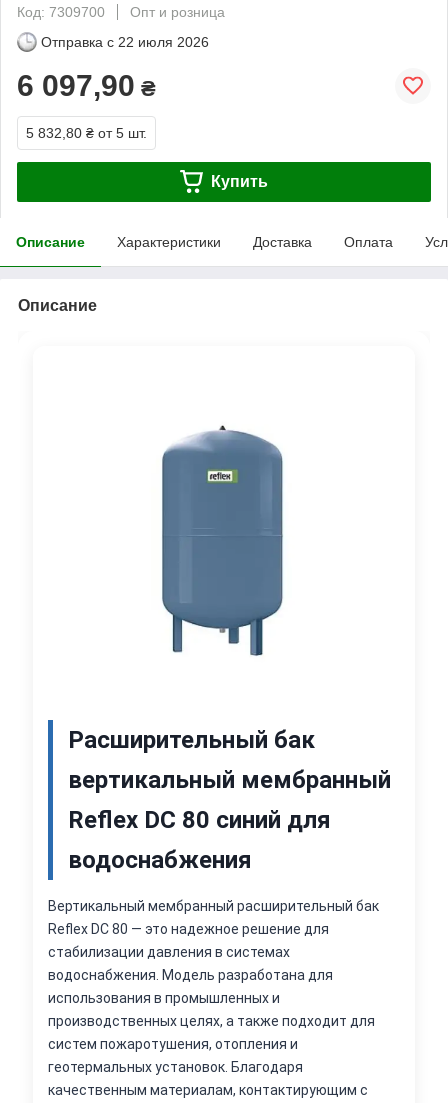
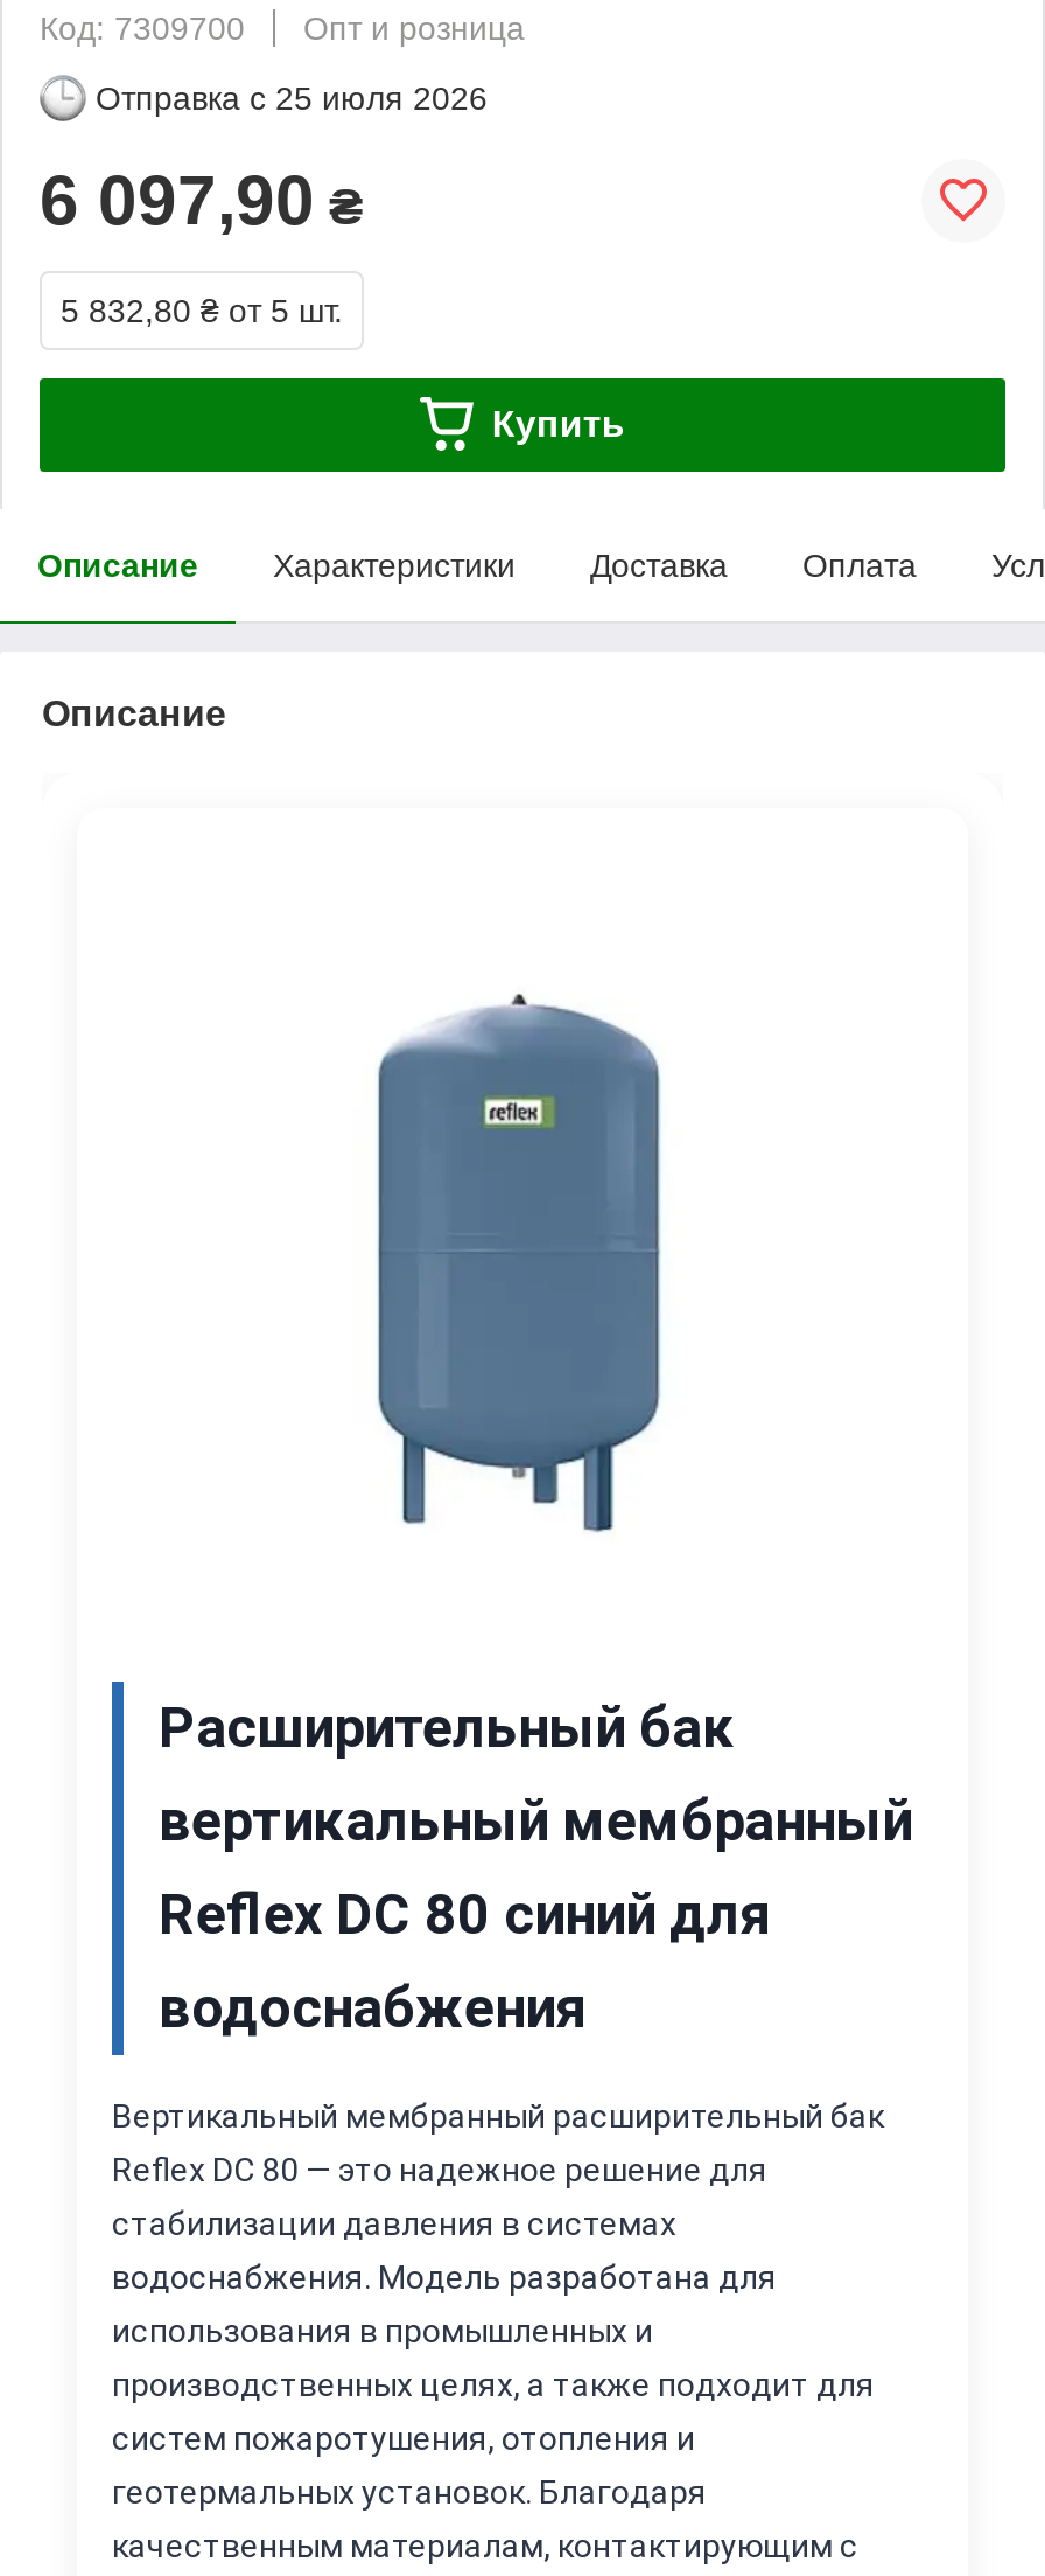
- Отправка с 22 июля 2026
+ Отправка с 25 июля 2026
